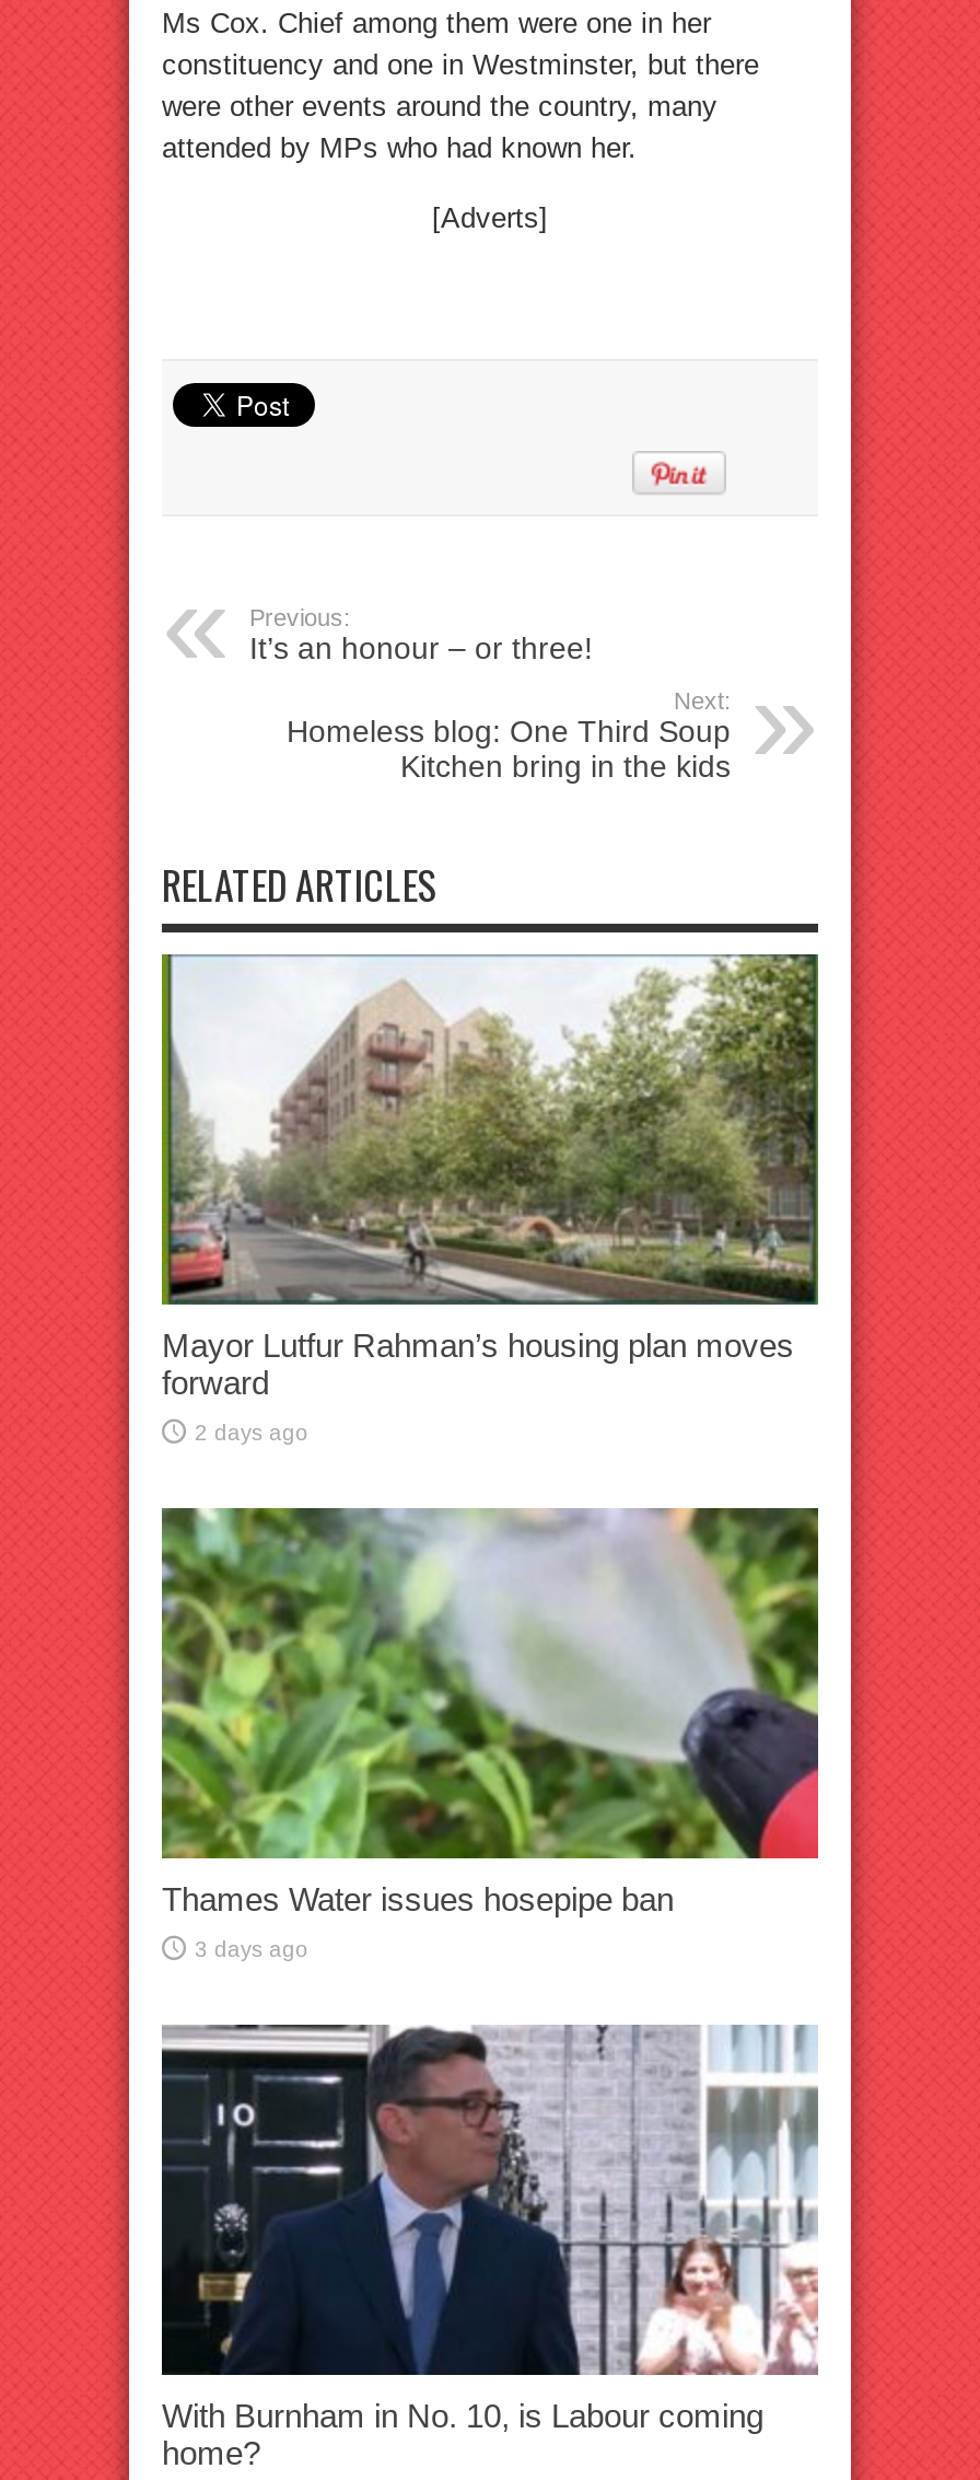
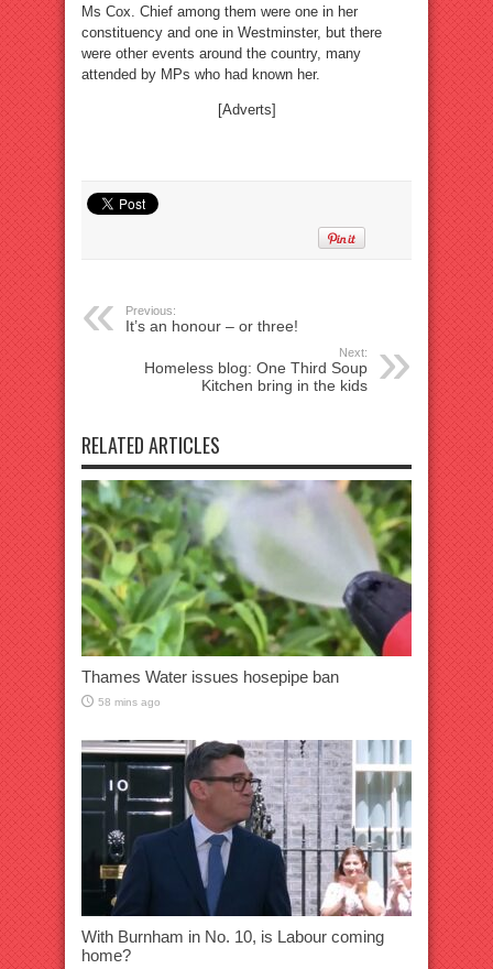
- [image]
- Mayor Lutfur Rahman’s housing plan moves
- forward
- 2 days ago

- 3 days ago
+ 58 mins ago
